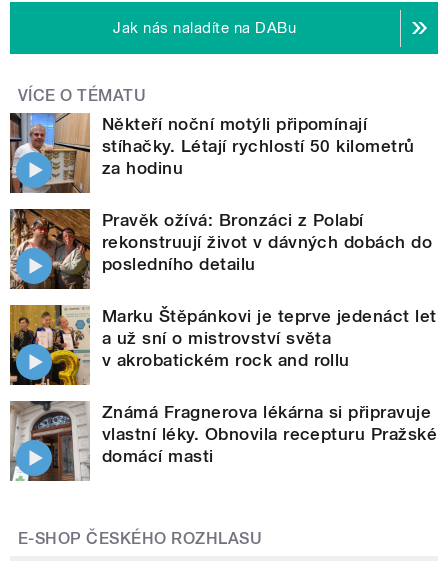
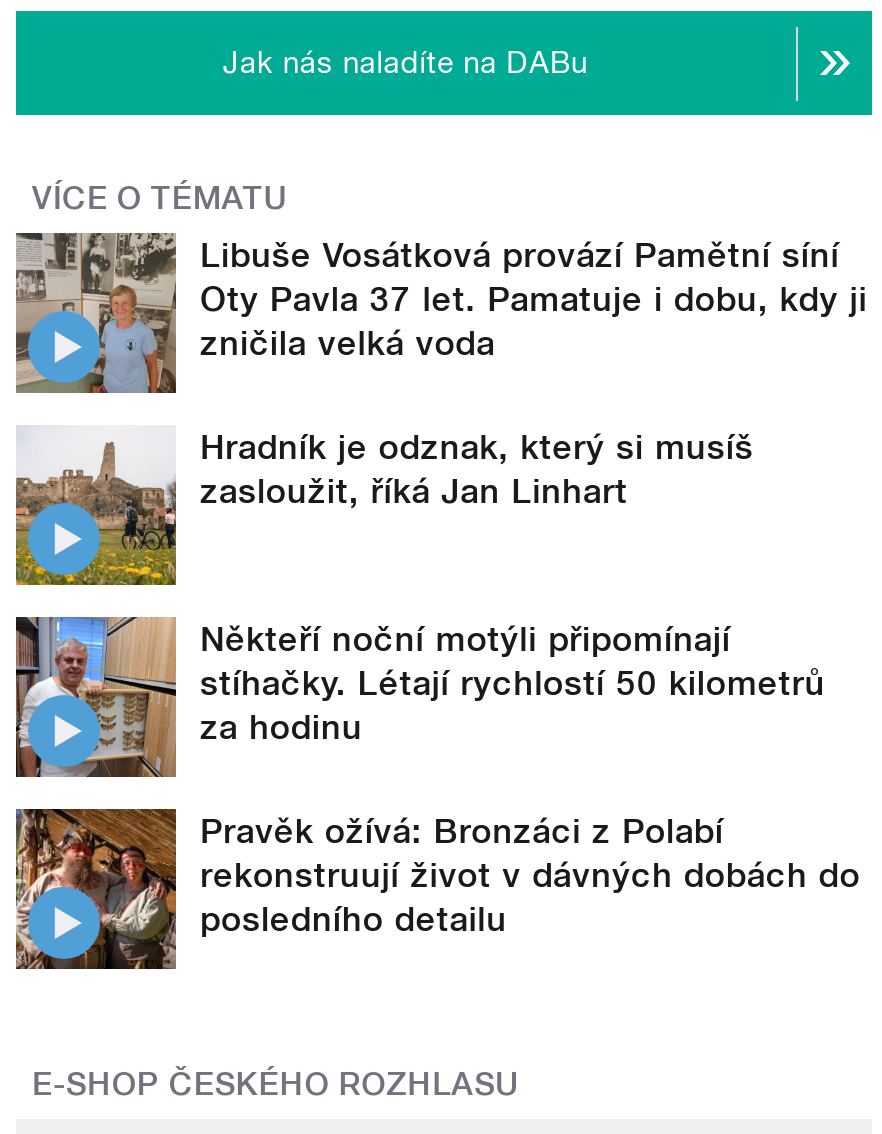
moved down: [image] | Někteří noční motýli připomínají | stíhačky. Létají rychlostí 50 kilometrů | za hodinu | Pravěk ožívá: Bronzáci z Polabí | rekonstruují život v dávných dobách do | posledního detailu

+ [image]
+ Libuše Vosátková provází Pamětní síní
+ Oty Pavla 37 let. Pamatuje i dobu, kdy ji
+ zničila velká voda
+ Hradník je odznak, který si musíš
+ zasloužit, říká Jan Linhart

+ [image]

- [image]
- Marku Štěpánkovi je teprve jedenáct let
- a už sní o mistrovství světa
- v akrobatickém rock and rollu
- Známá Fragnerova lékárna si připravuje
- vlastní léky. Obnovila recepturu Pražské
- domácí masti

- [image]
